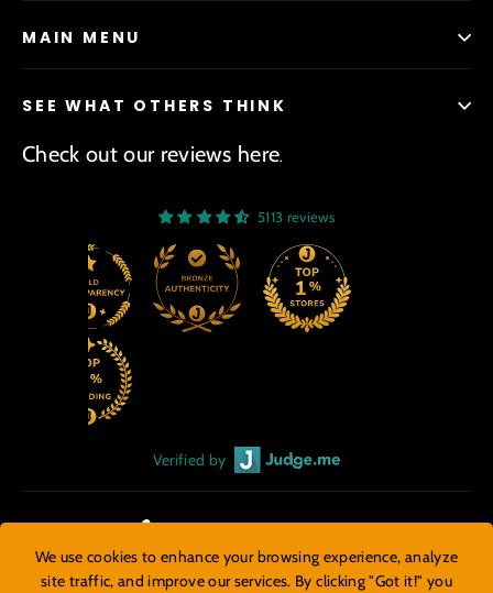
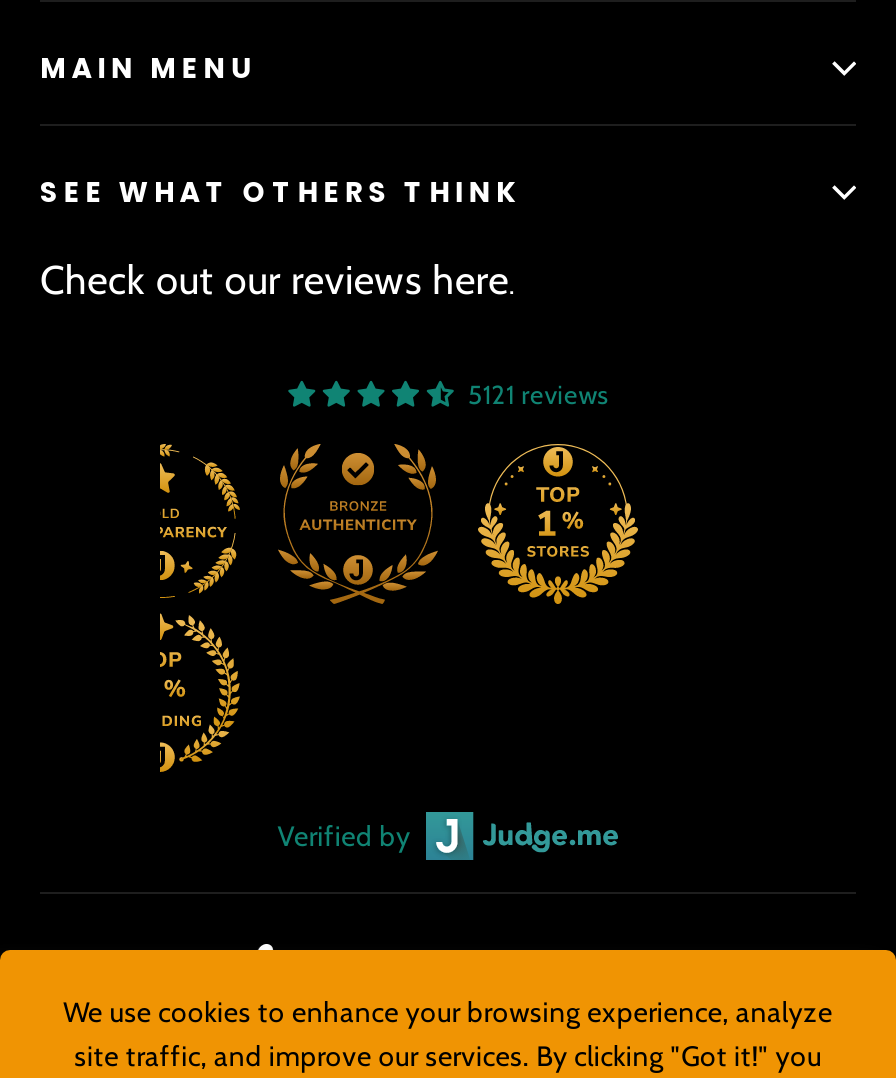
- 5113 reviews
+ 5121 reviews
